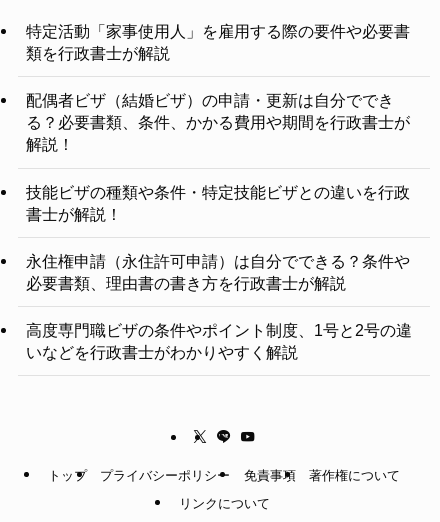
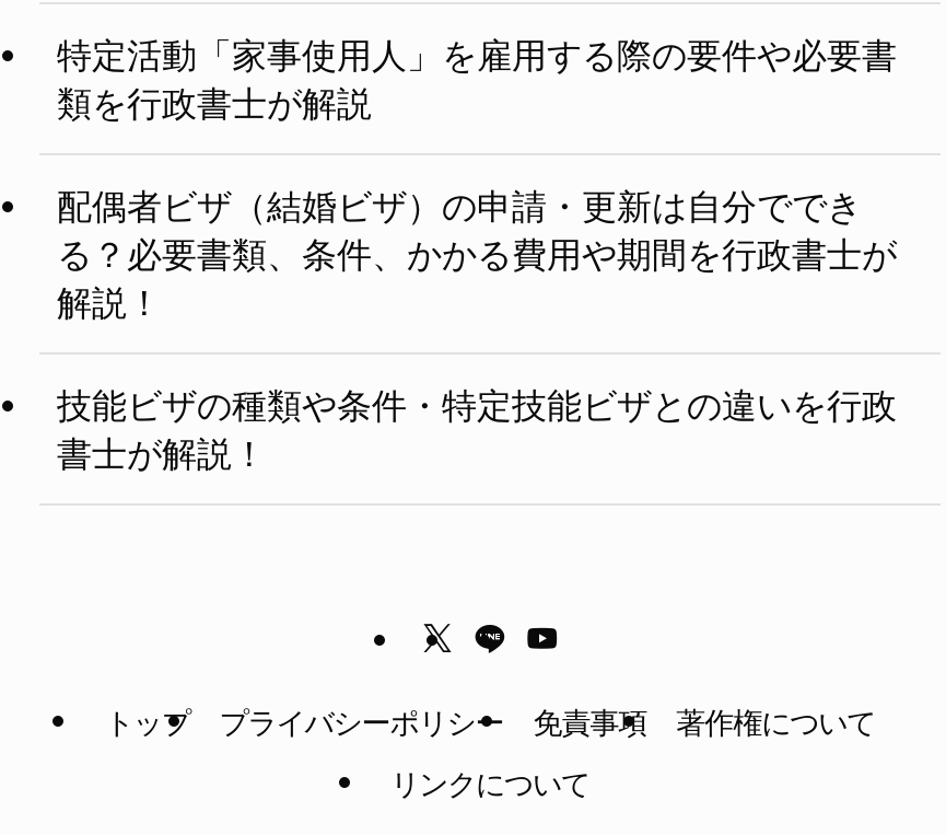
- 永住権申請（永住許可申請）は自分でできる？条件や
- 必要書類、理由書の書き方を行政書士が解説
- 高度専門職ビザの条件やポイント制度、1号と2号の違
- いなどを行政書士がわかりやすく解説
